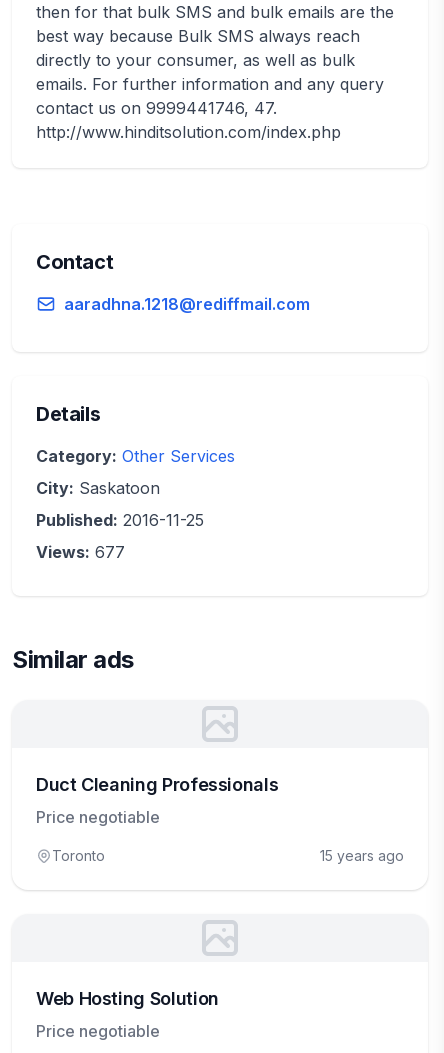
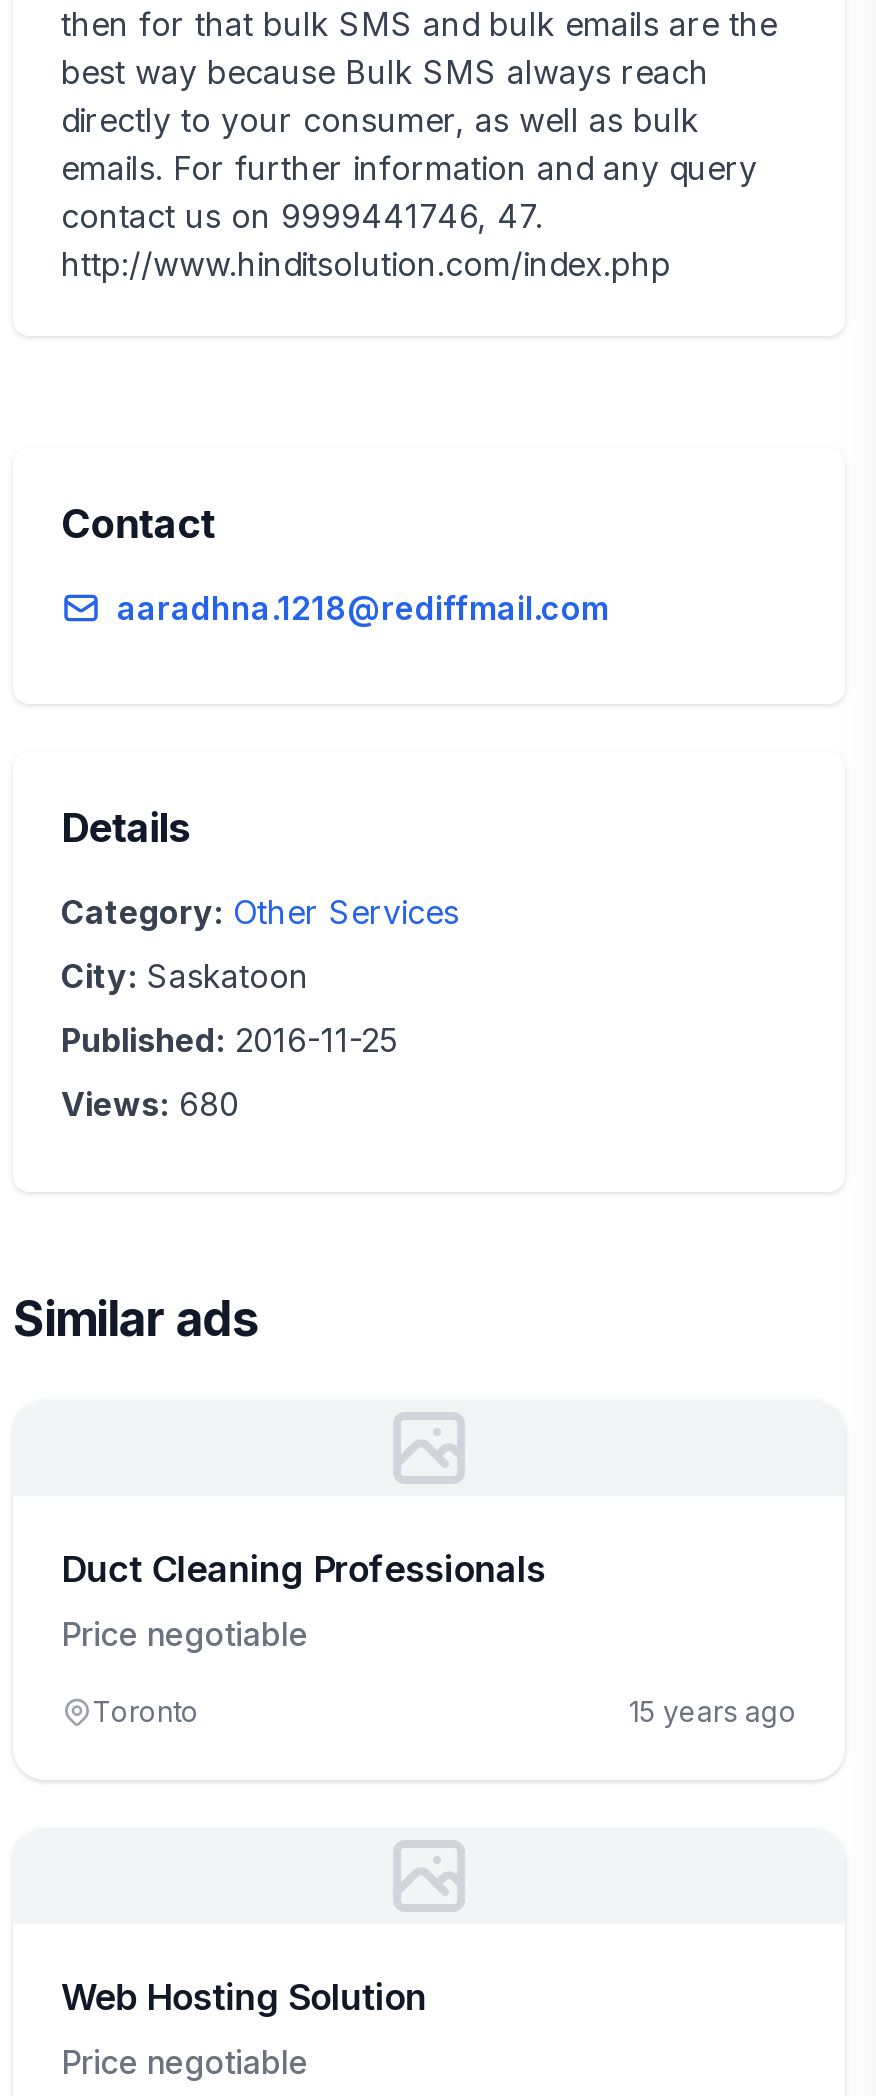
- Views: 677
+ Views: 680
